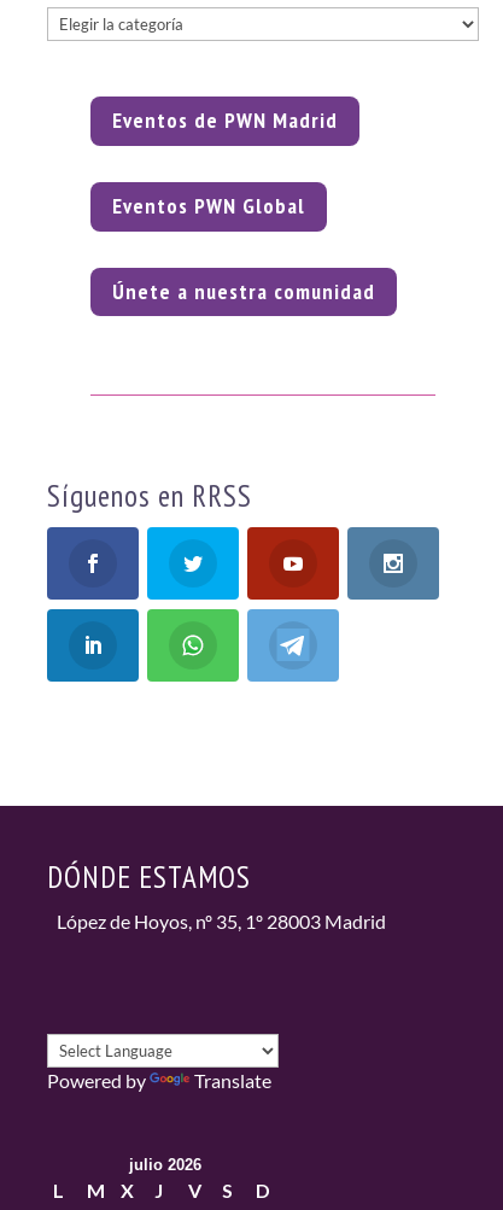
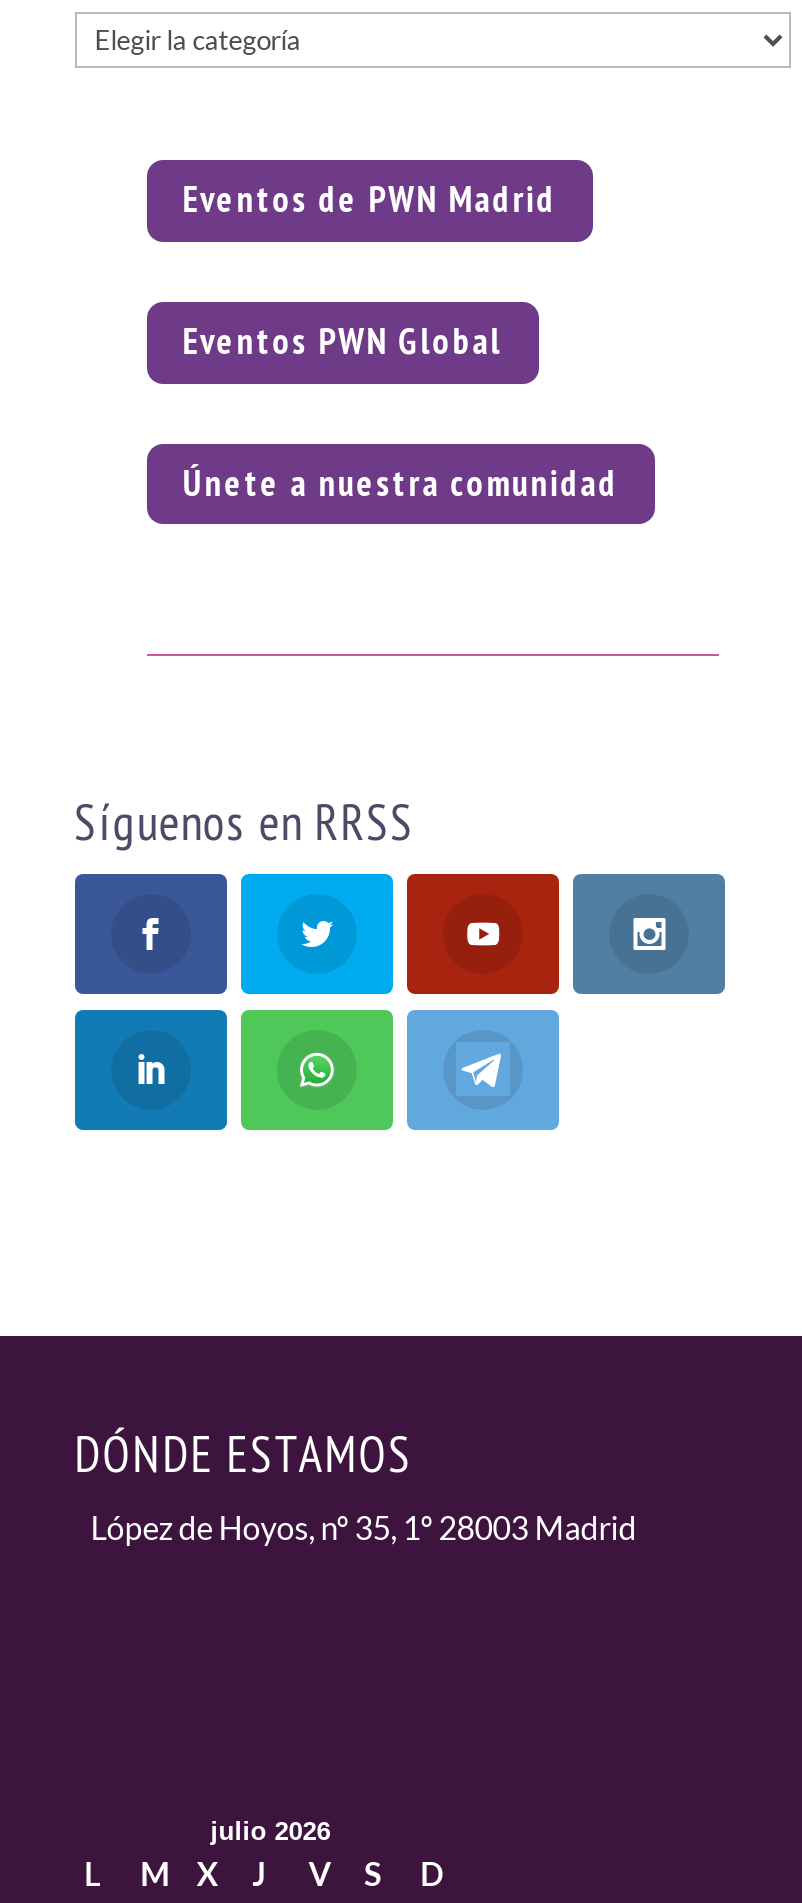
- Powered by
- Translate
